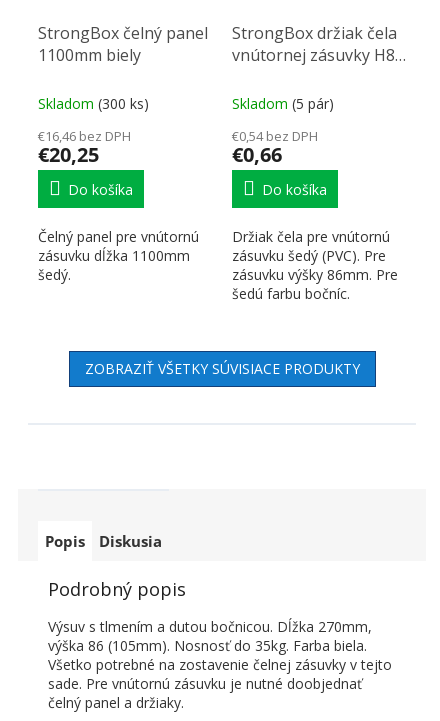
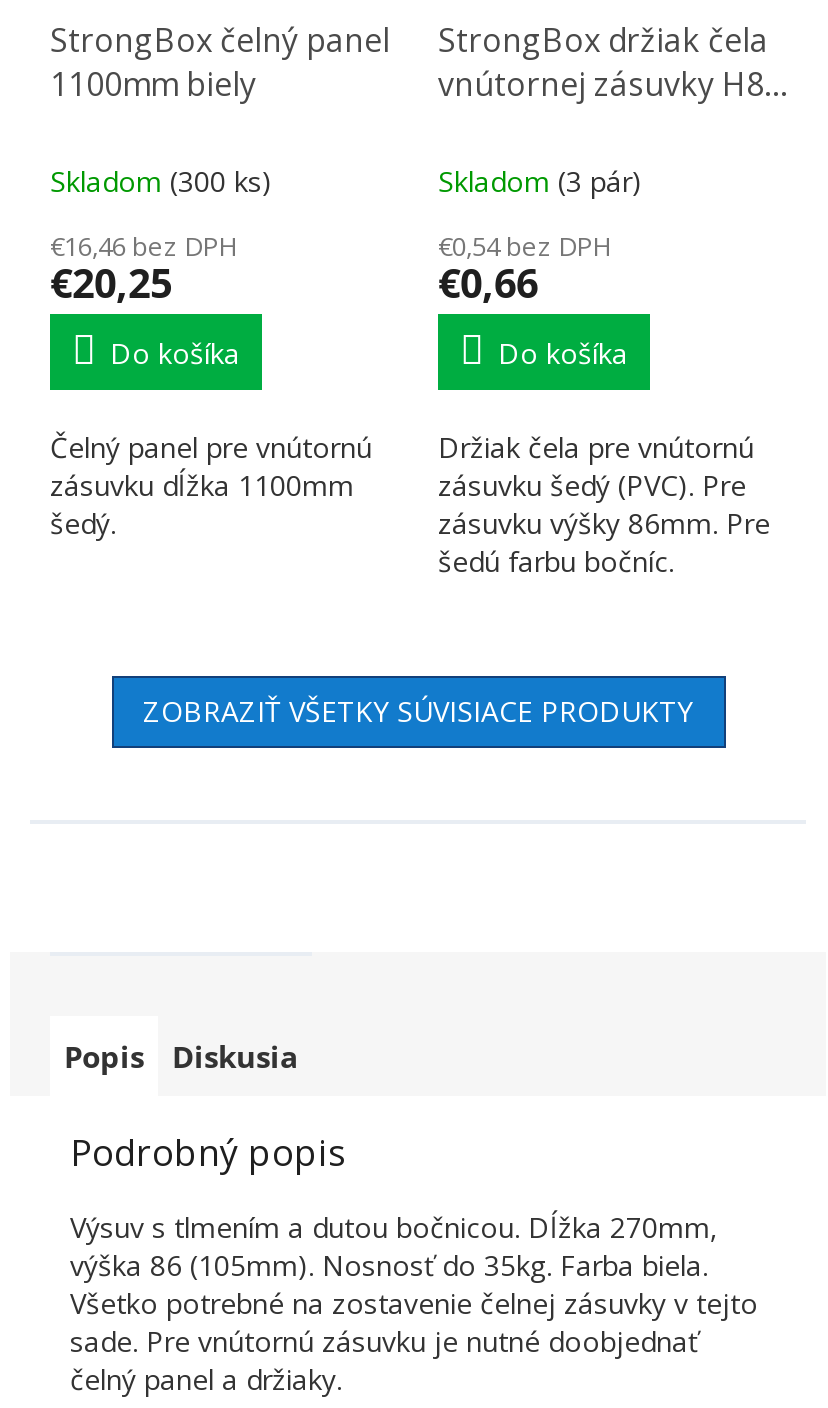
- Skladom (5 pár)
+ Skladom (3 pár)
